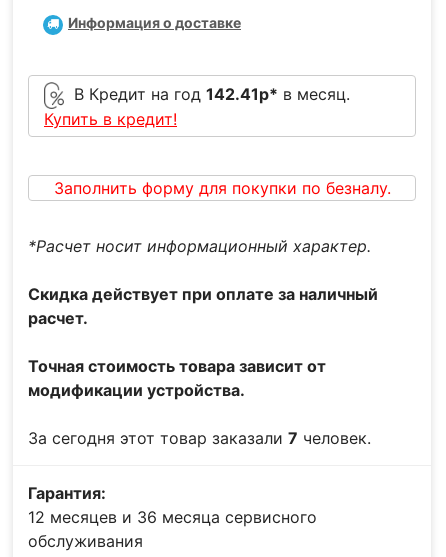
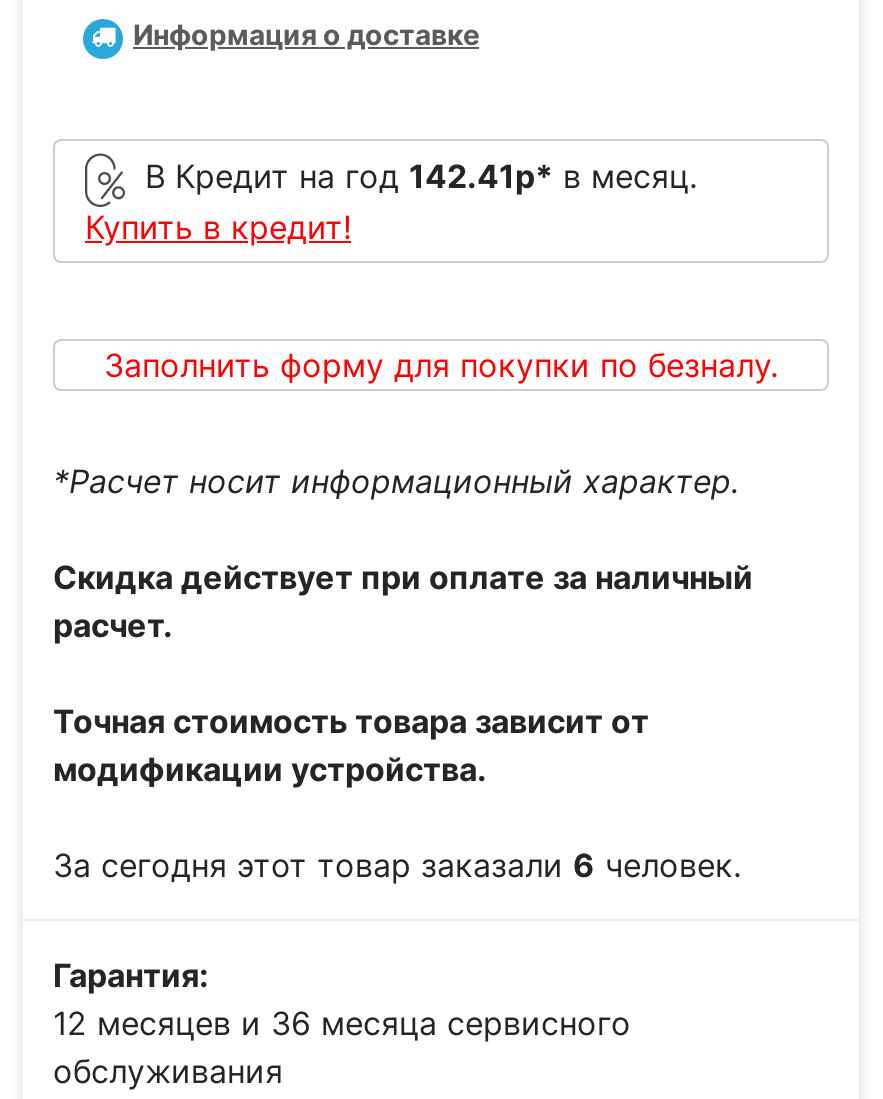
- За сегодня этот товар заказали 7 человек.
+ За сегодня этот товар заказали 6 человек.
